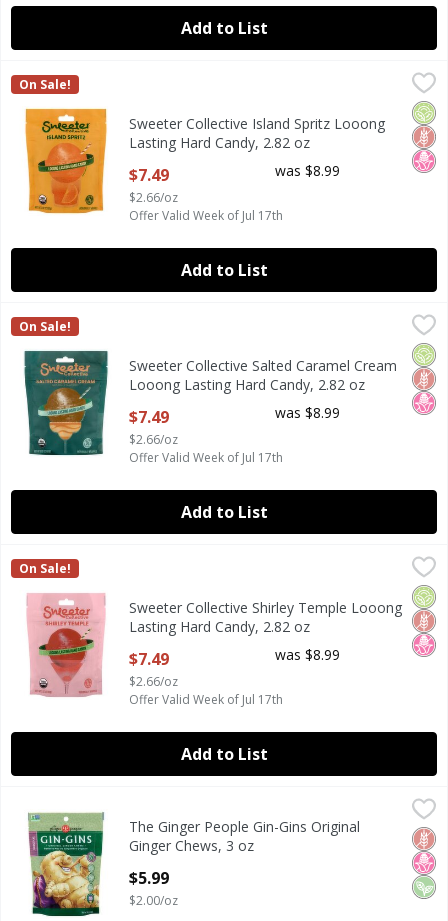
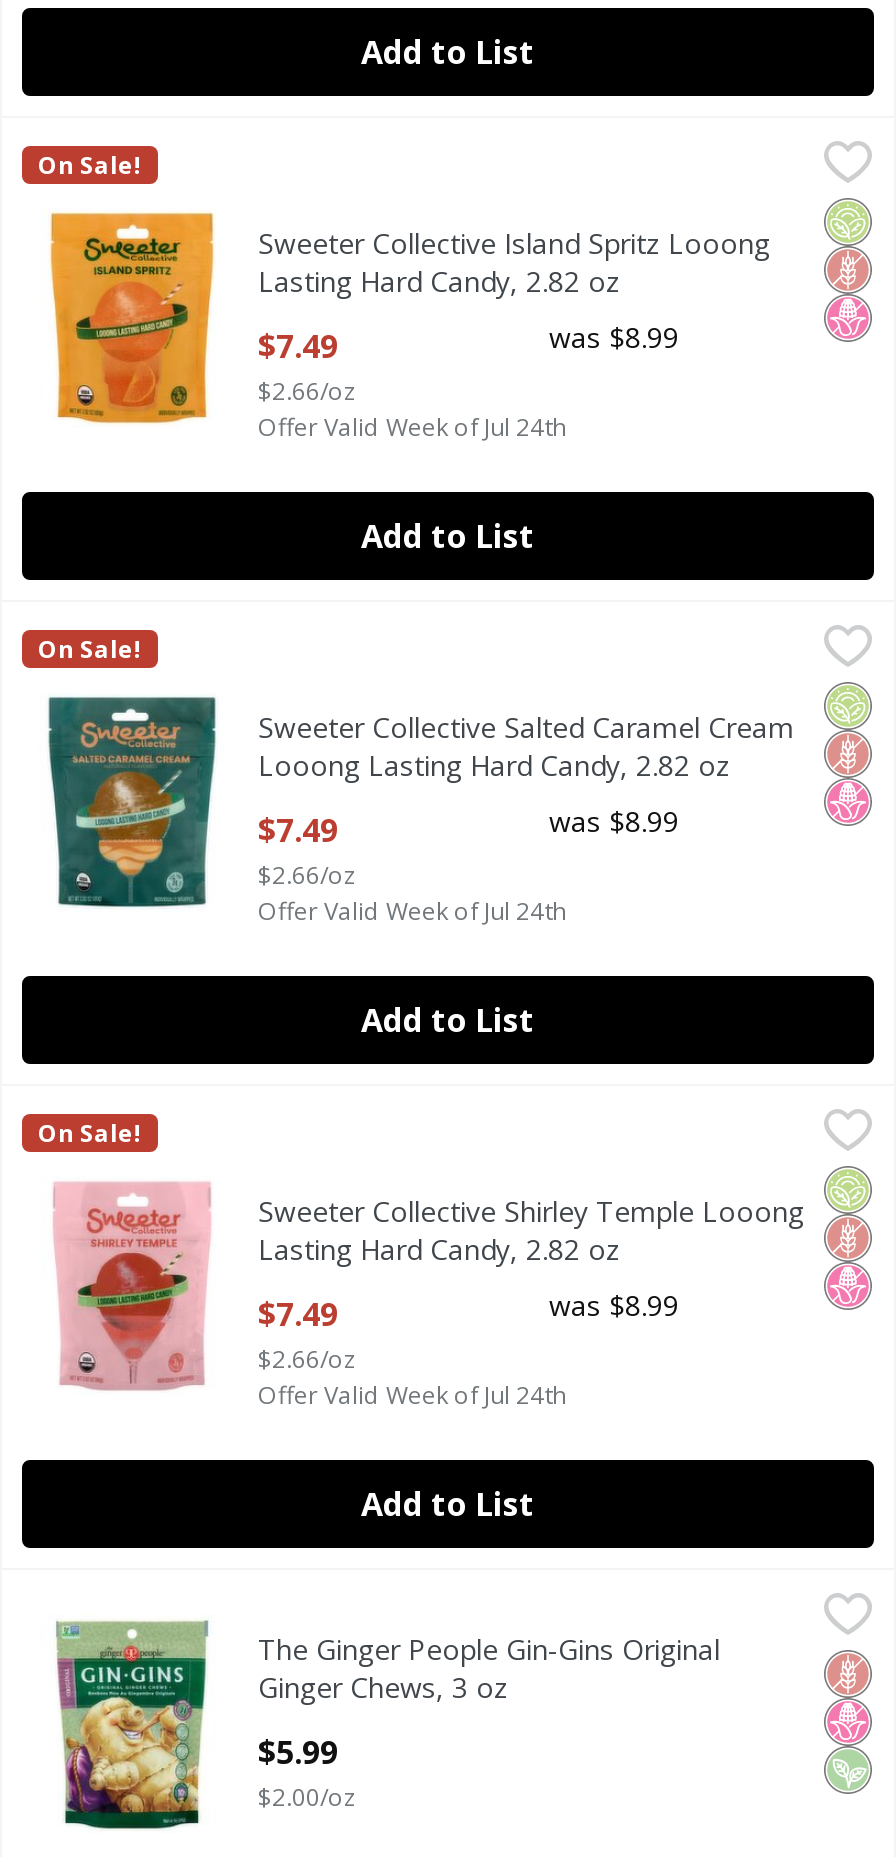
- Offer Valid Week of Jul 17th
+ Offer Valid Week of Jul 24th

- Offer Valid Week of Jul 17th
+ Offer Valid Week of Jul 24th

- Offer Valid Week of Jul 17th
+ Offer Valid Week of Jul 24th
